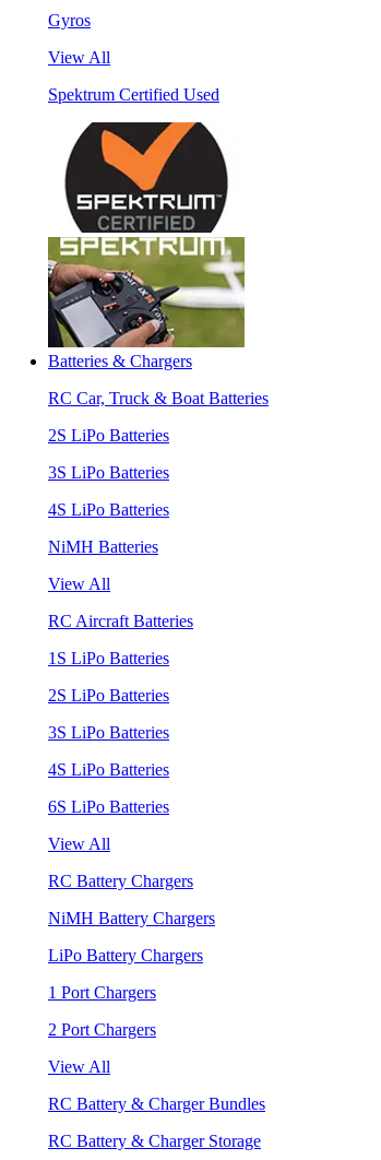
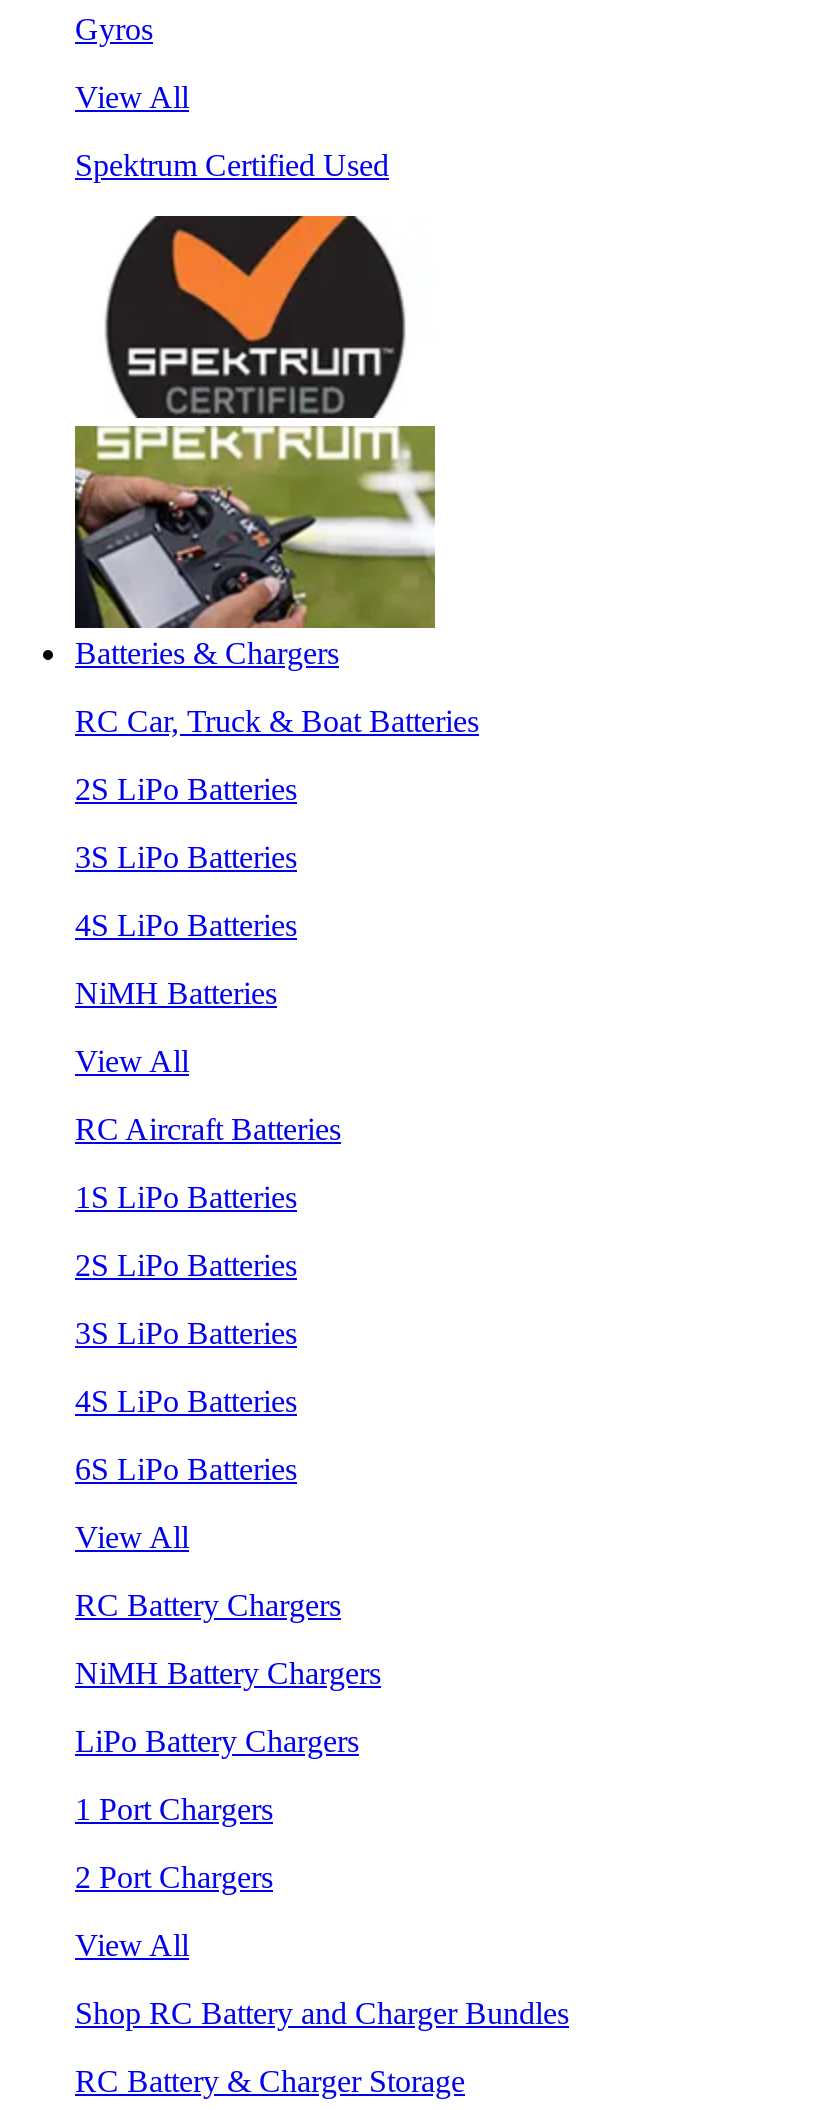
- RC Battery & Charger Bundles
+ Shop RC Battery and Charger Bundles
